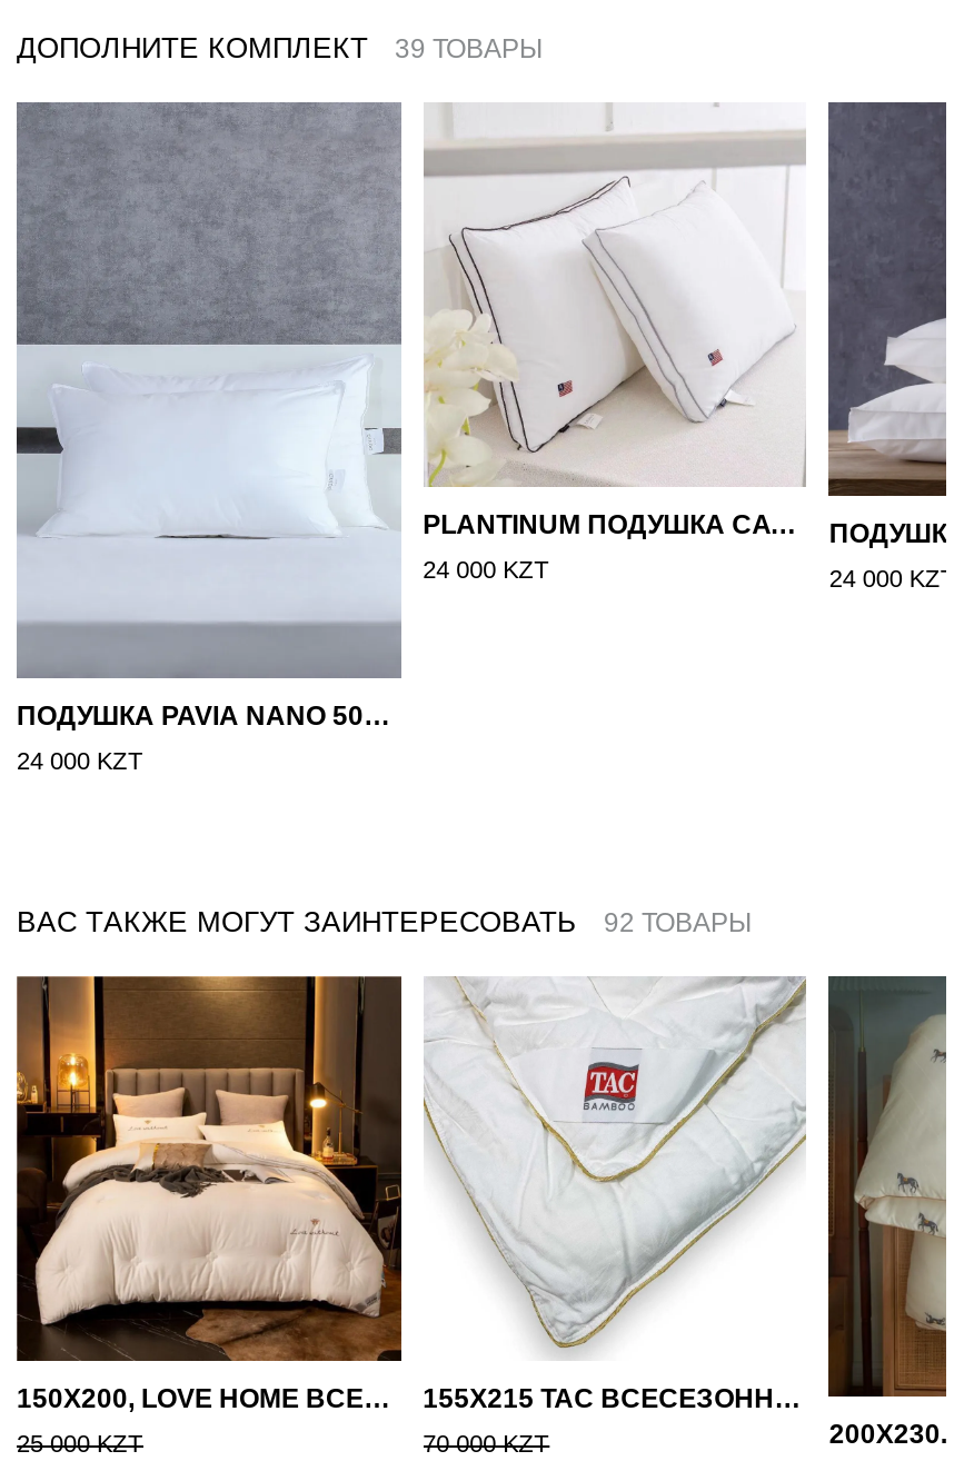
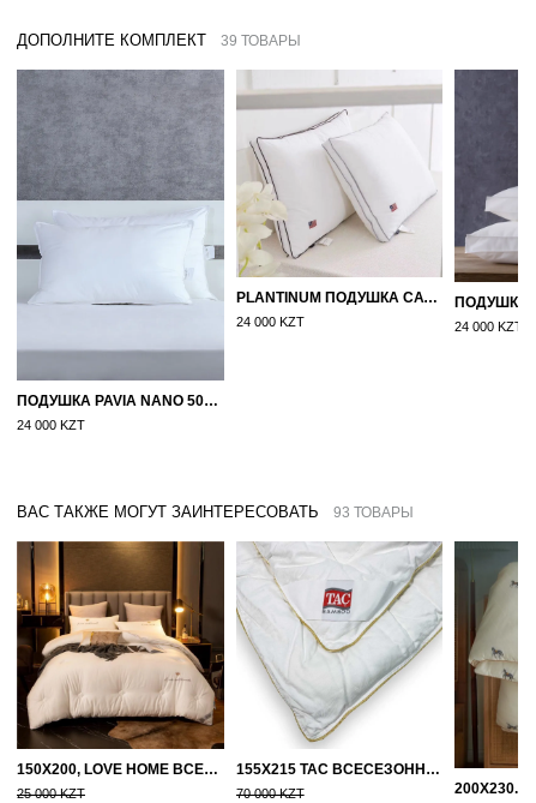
- ВАС ТАКЖЕ МОГУТ ЗАИНТЕРЕСОВАТЬ 92 ТОВАРЫ
+ ВАС ТАКЖЕ МОГУТ ЗАИНТЕРЕСОВАТЬ 93 ТОВАРЫ
